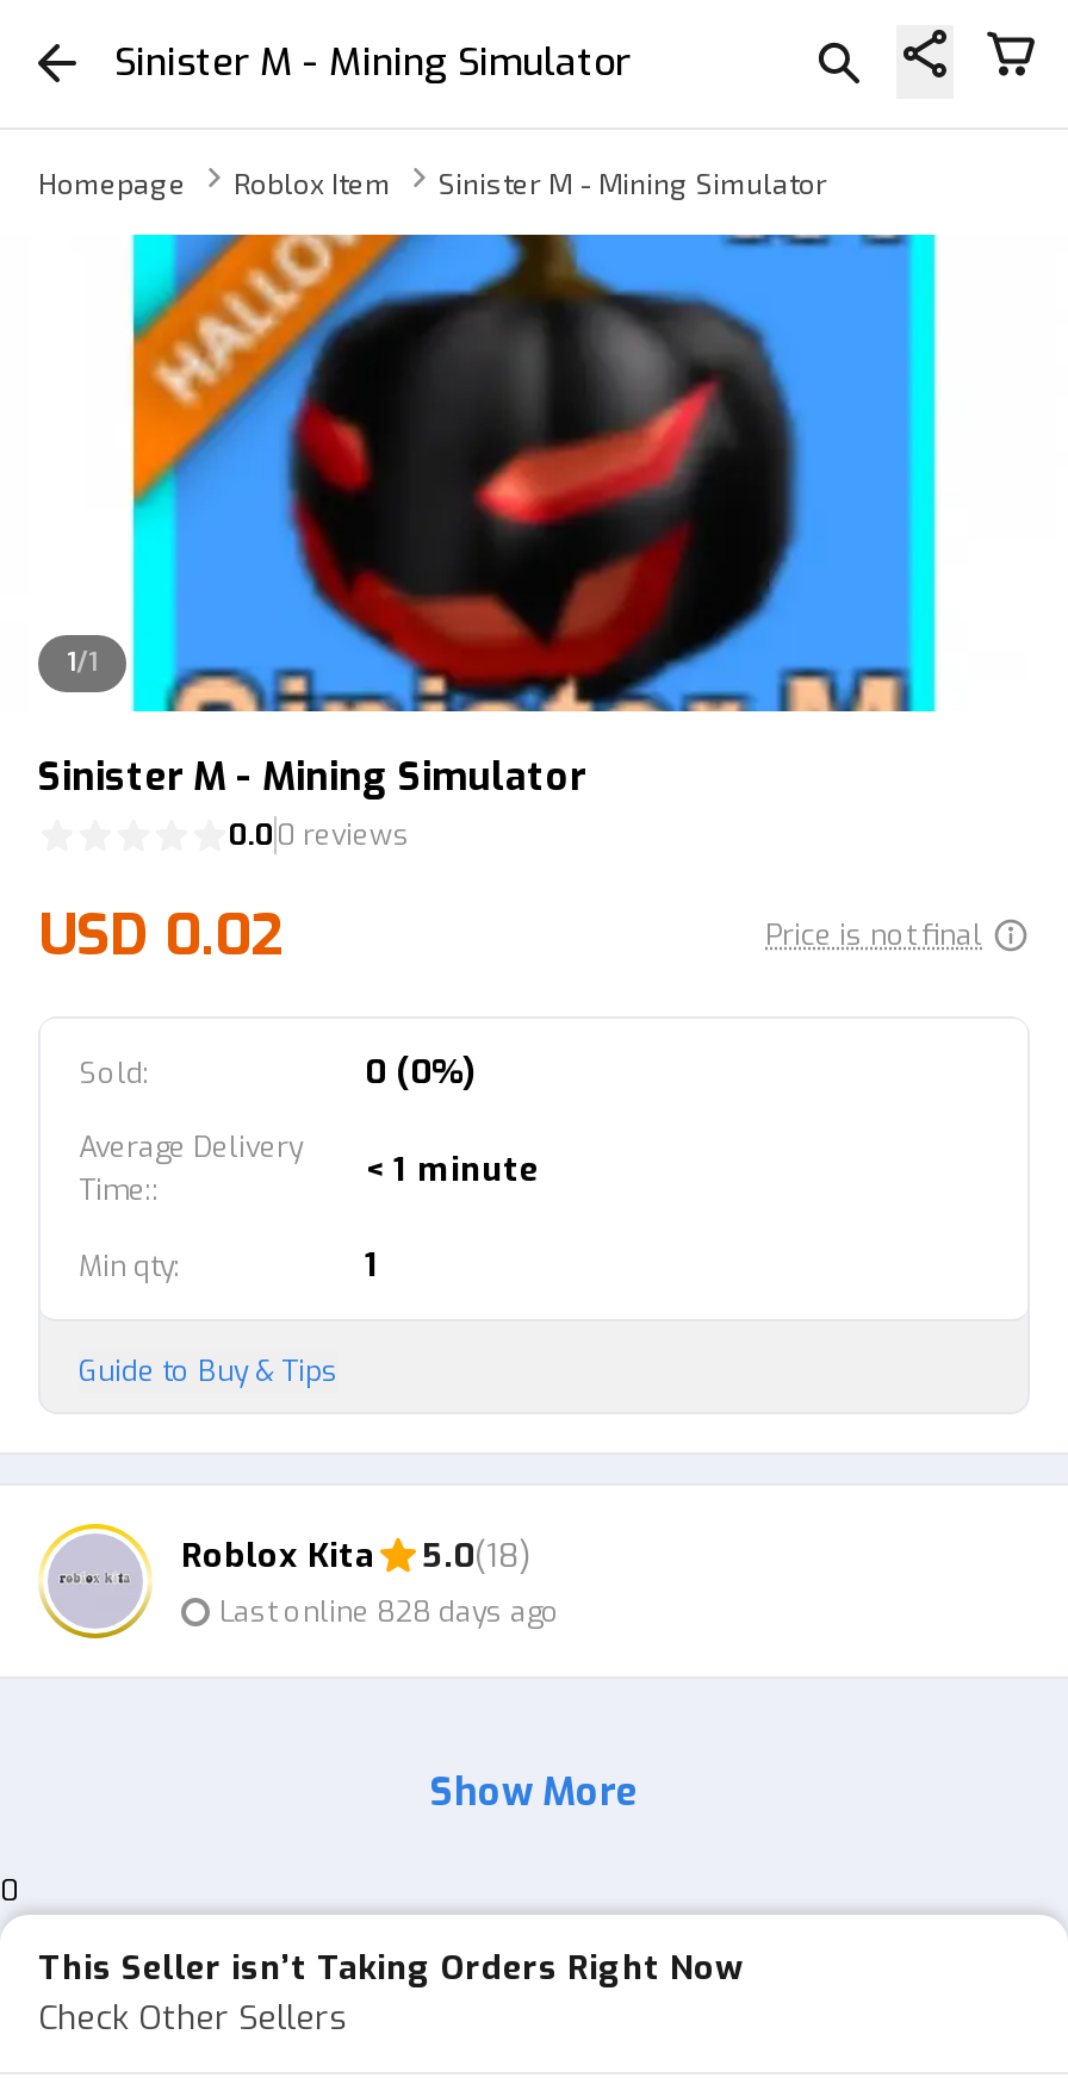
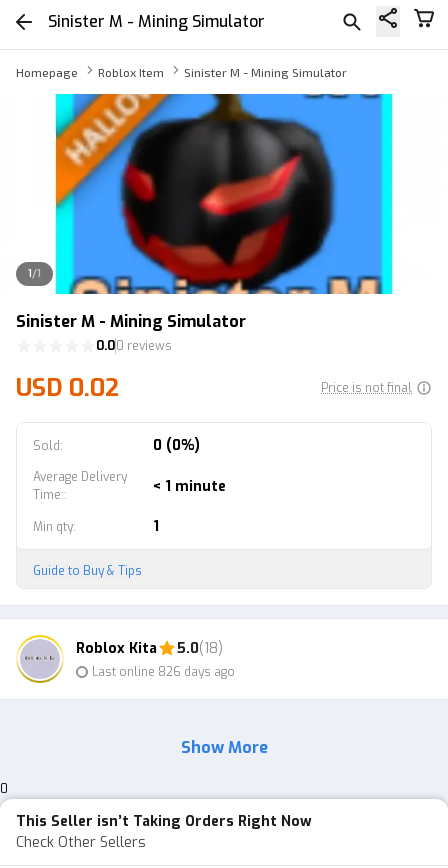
- Last online 828 days ago
+ Last online 826 days ago
